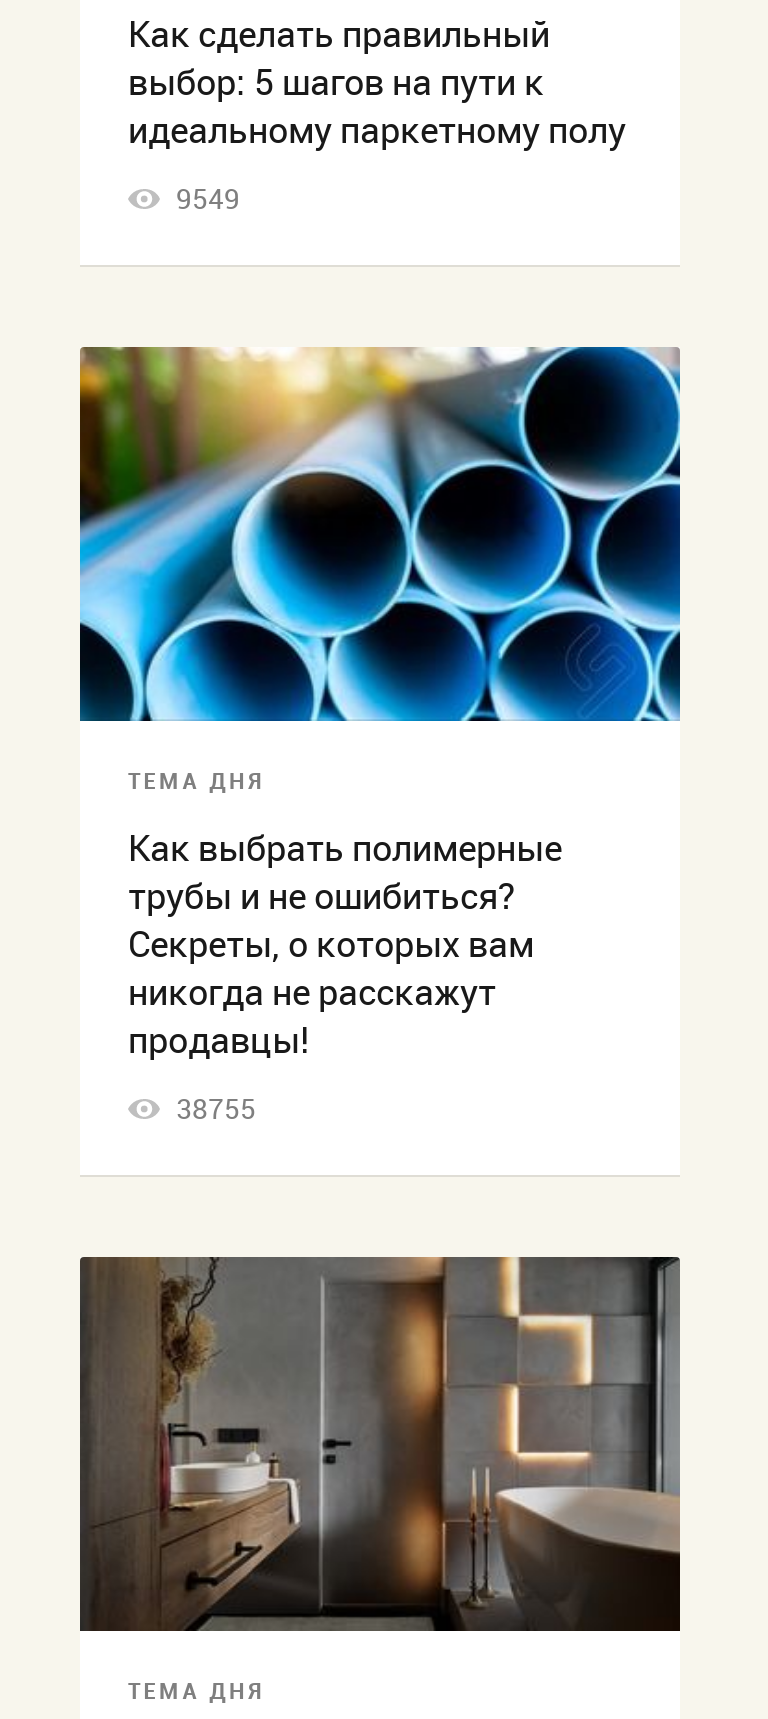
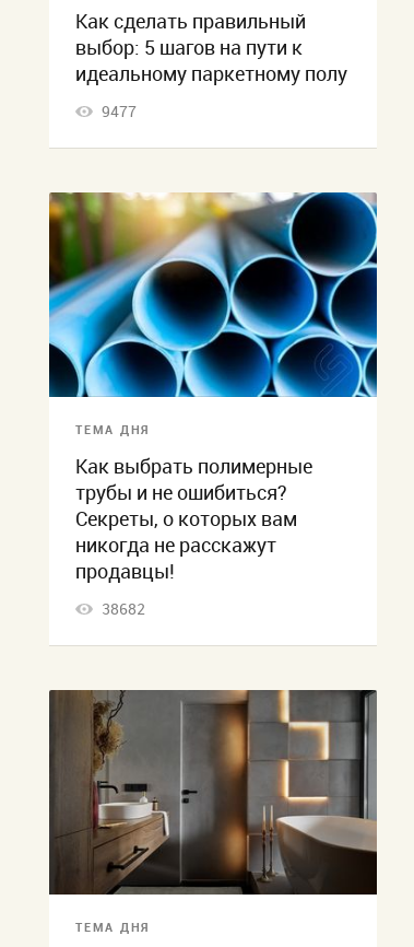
- 9549
+ 9477

- 38755
+ 38682
